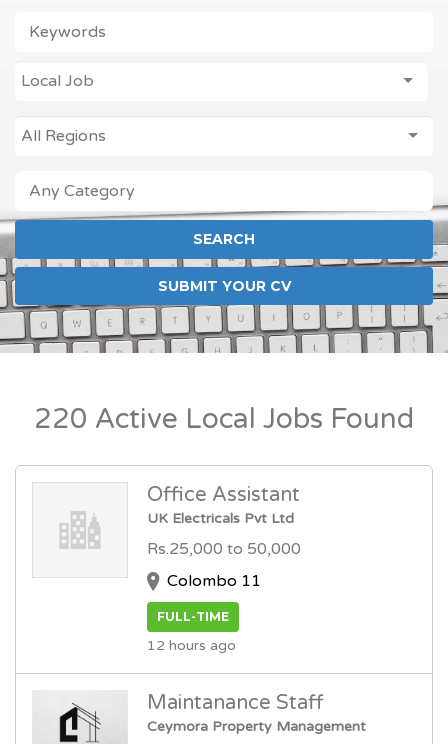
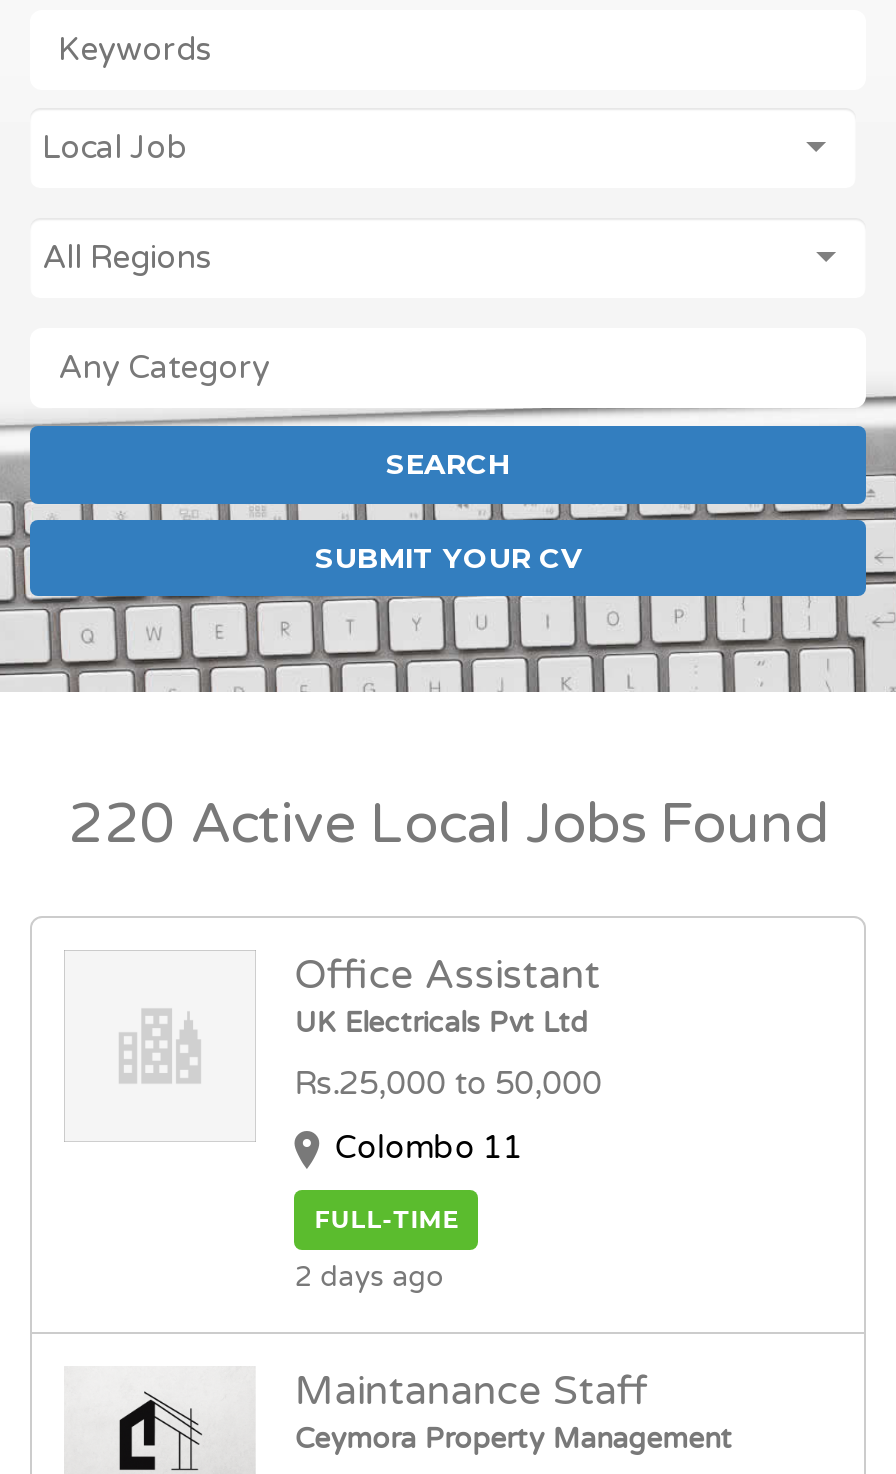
- 12 hours ago
+ 2 days ago
